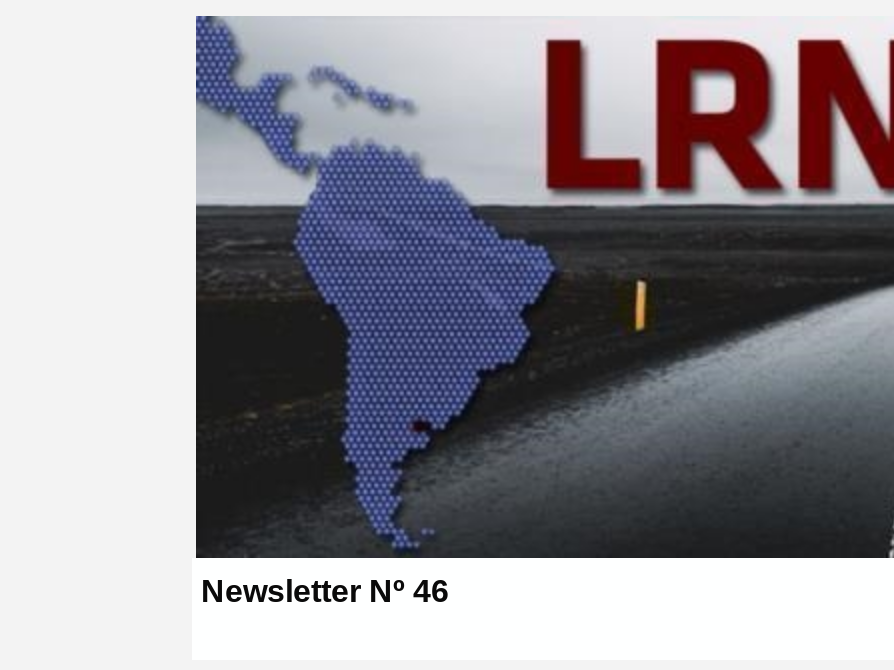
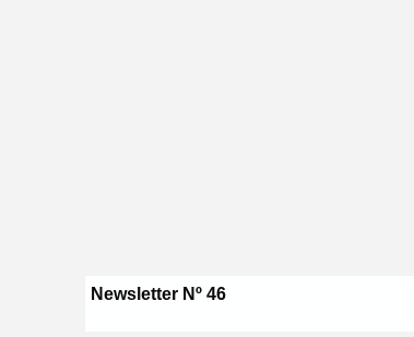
- [image]
